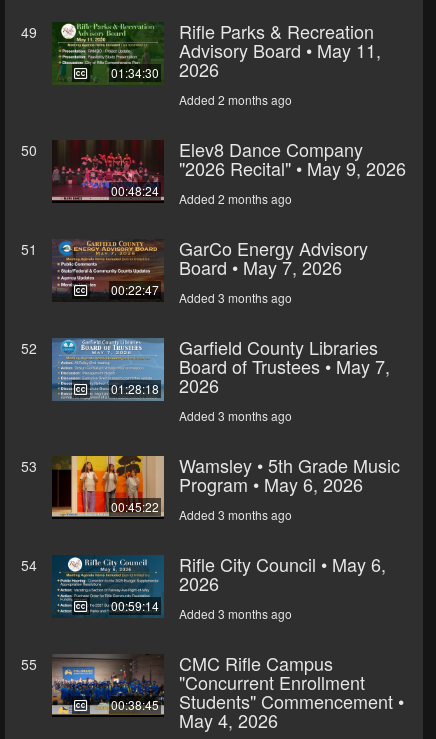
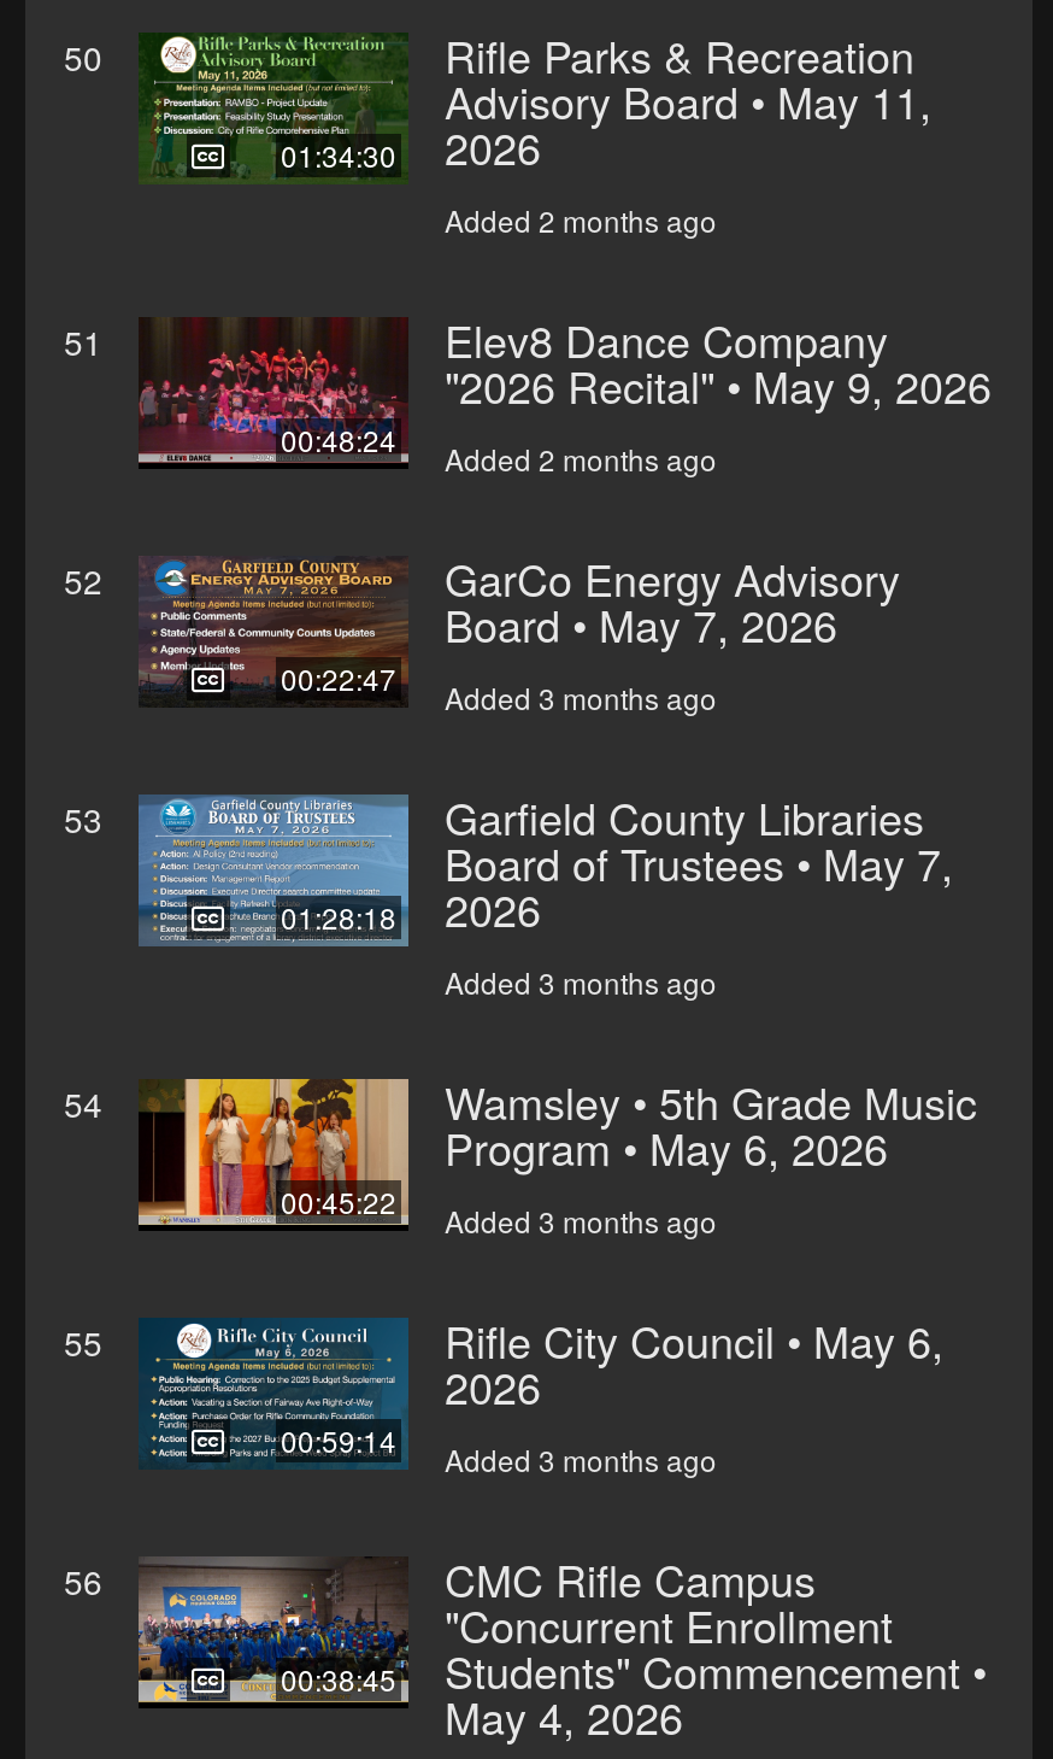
- 49
+ 50

- 50
+ 51

- 51
+ 52

- 52
+ 53

- 53
+ 54

- 54
+ 55

- 55
+ 56
